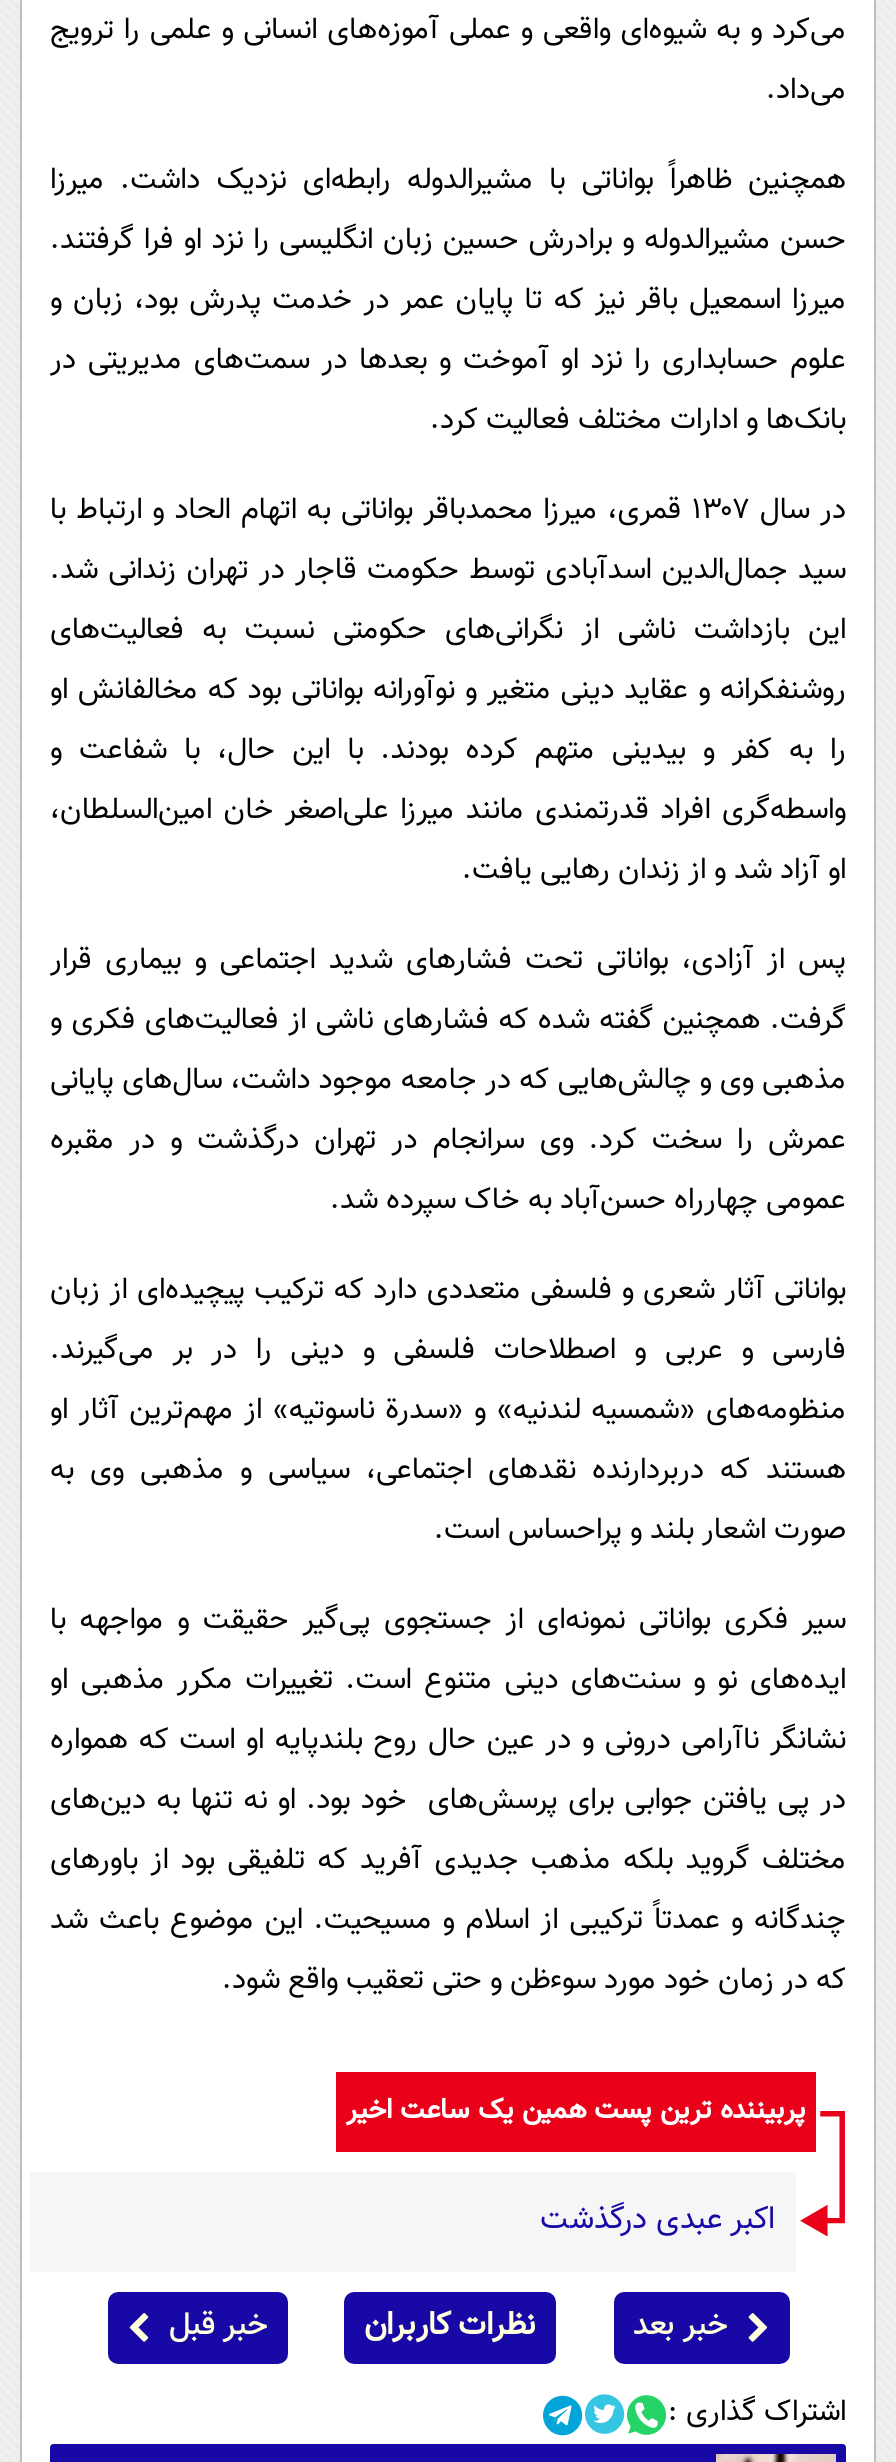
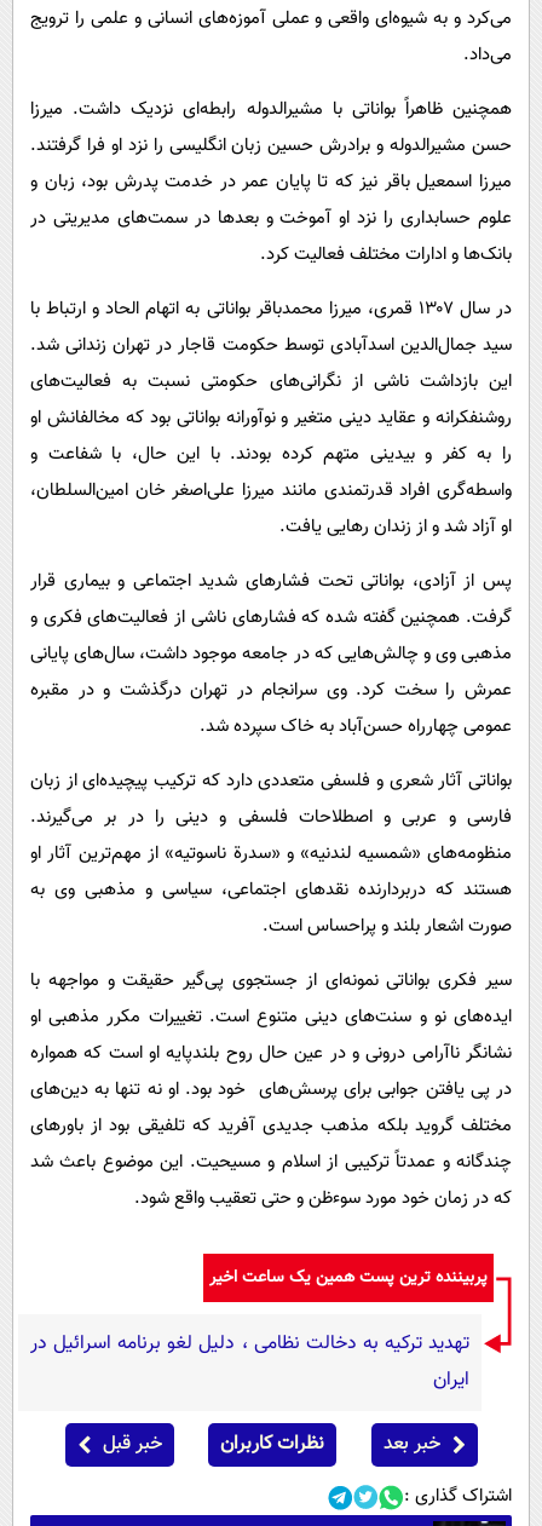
- اکبر عبدی درگذشت
+ تهدید ترکیه به دخالت نظامی ، دلیل لغو برنامه اسرائیل در
+ ایران
